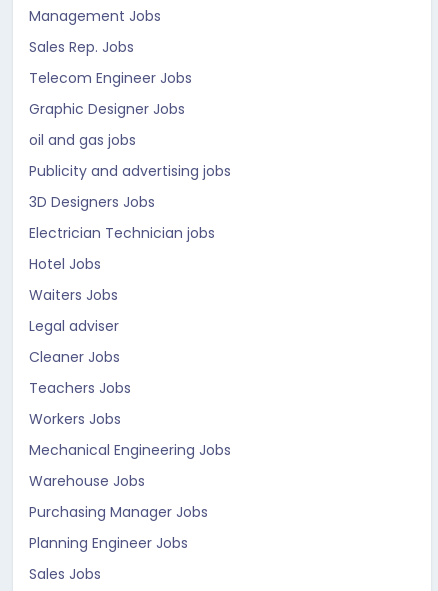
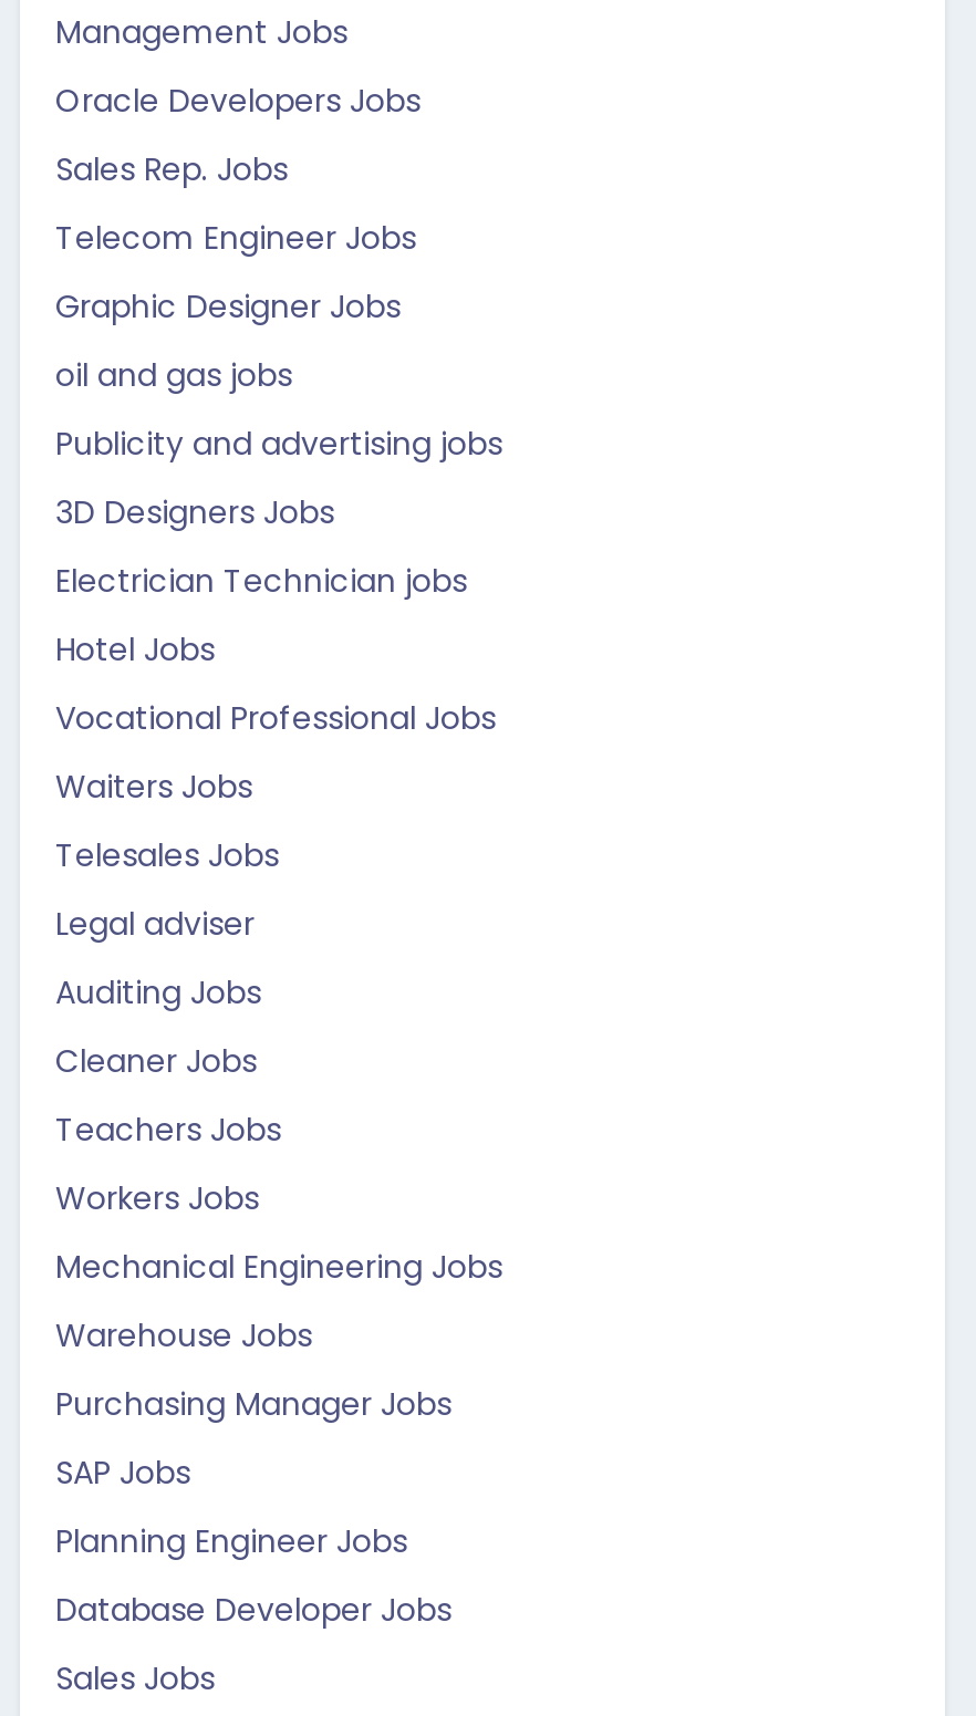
+ Oracle Developers Jobs

+ Vocational Professional Jobs

+ Telesales Jobs

+ Auditing Jobs

+ SAP Jobs

+ Database Developer Jobs
